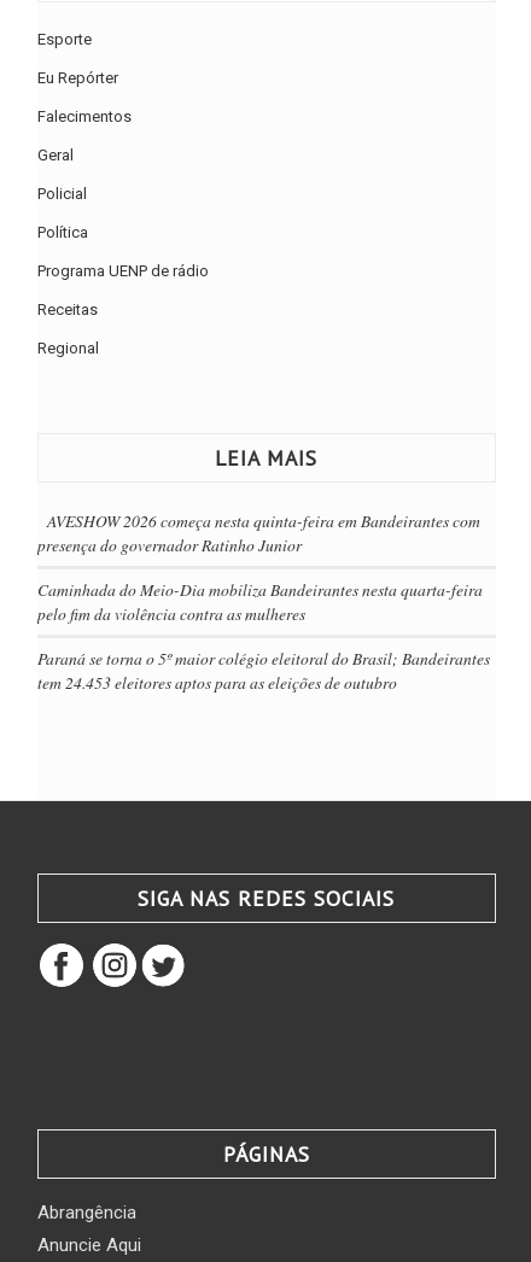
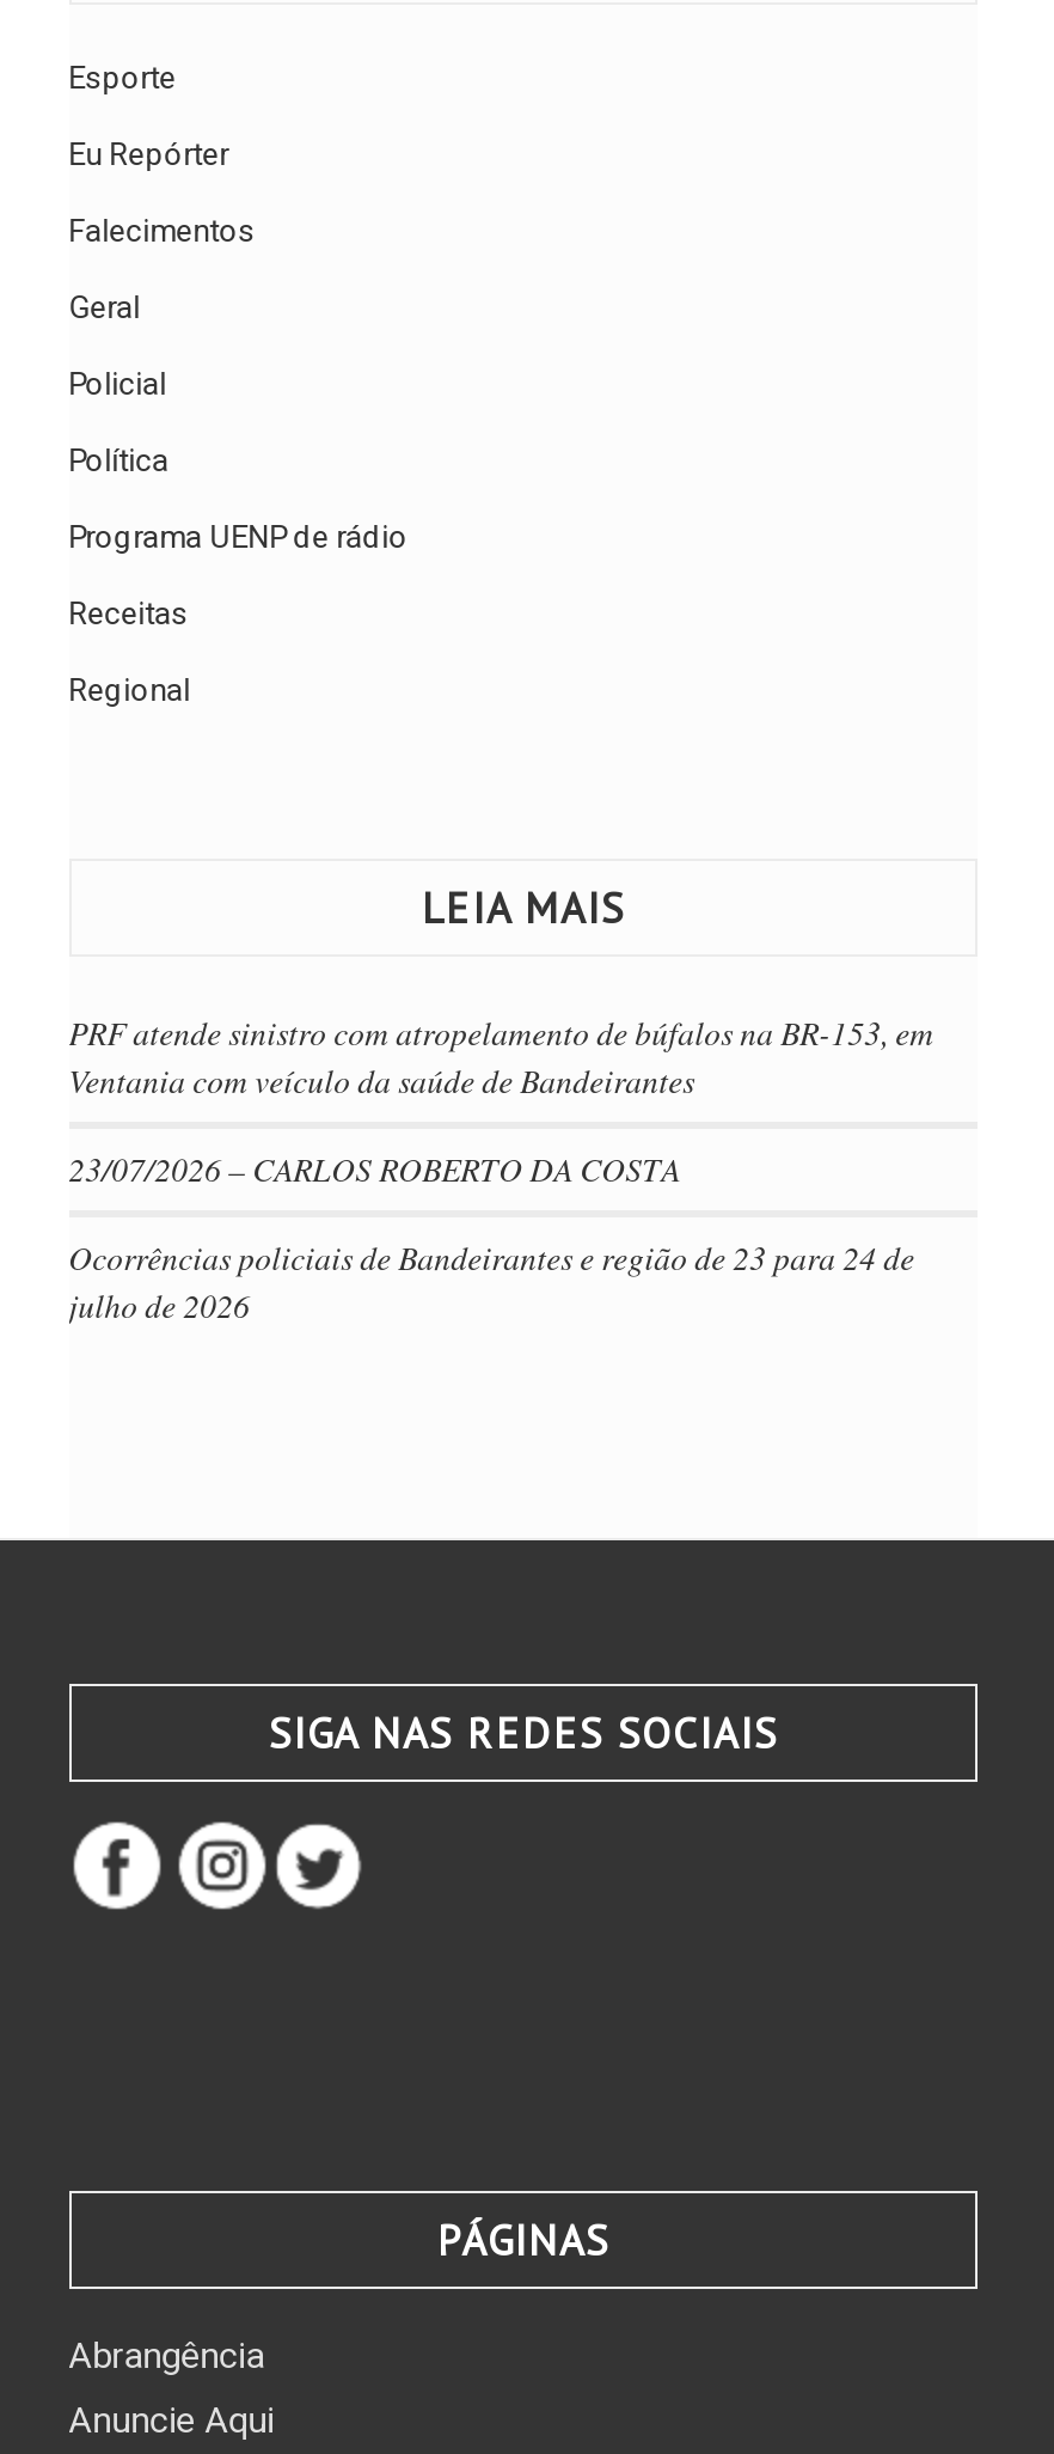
- AVESHOW 2026 começa nesta quinta-feira em Bandeirantes com
- presença do governador Ratinho Junior
+ PRF atende sinistro com atropelamento de búfalos na BR-153, em
+ Ventania com veículo da saúde de Bandeirantes

- Caminhada do Meio-Dia mobiliza Bandeirantes nesta quarta-feira
- pelo fim da violência contra as mulheres
+ 23/07/2026 – CARLOS ROBERTO DA COSTA

- Paraná se torna o 5º maior colégio eleitoral do Brasil; Bandeirantes
- tem 24.453 eleitores aptos para as eleições de outubro
+ Ocorrências policiais de Bandeirantes e região de 23 para 24 de
+ julho de 2026
